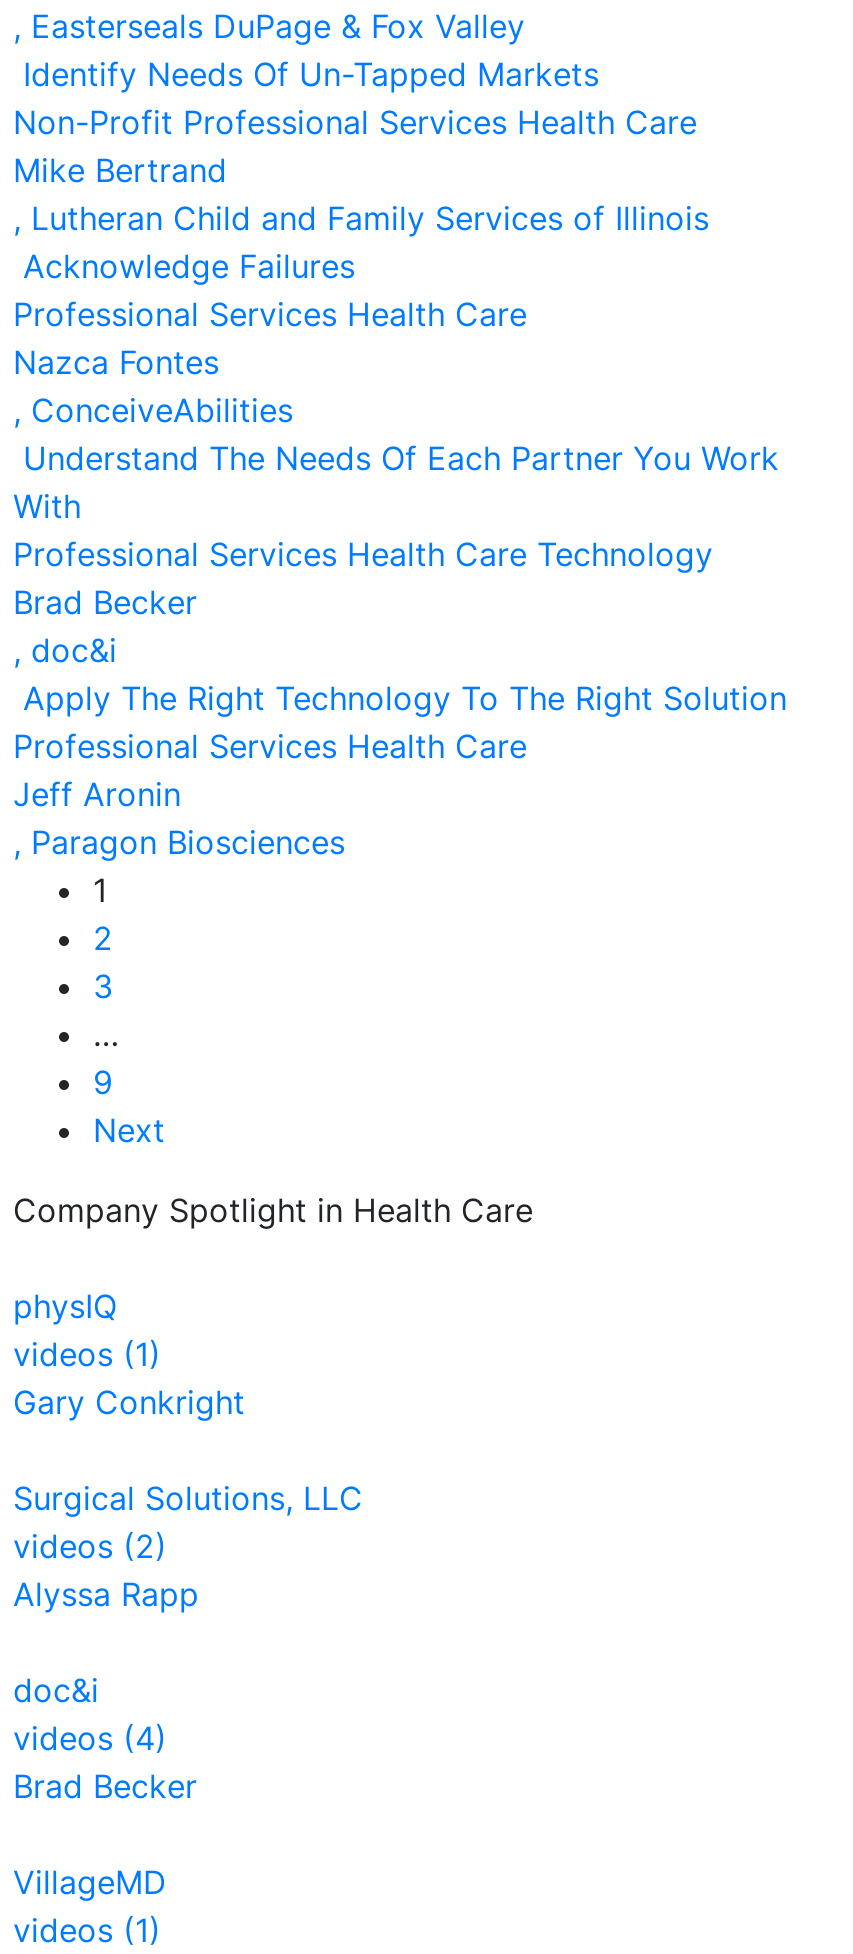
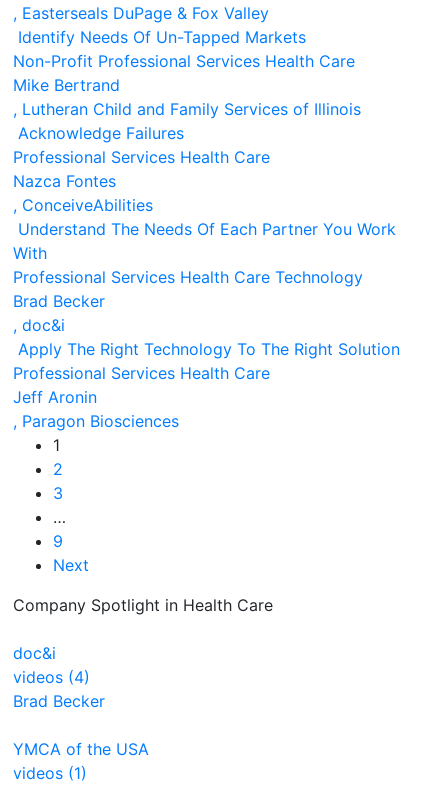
- physIQ
- videos (1)
- Gary Conkright
- Surgical Solutions, LLC
- videos (2)
- Alyssa Rapp

- VillageMD
+ YMCA of the USA
